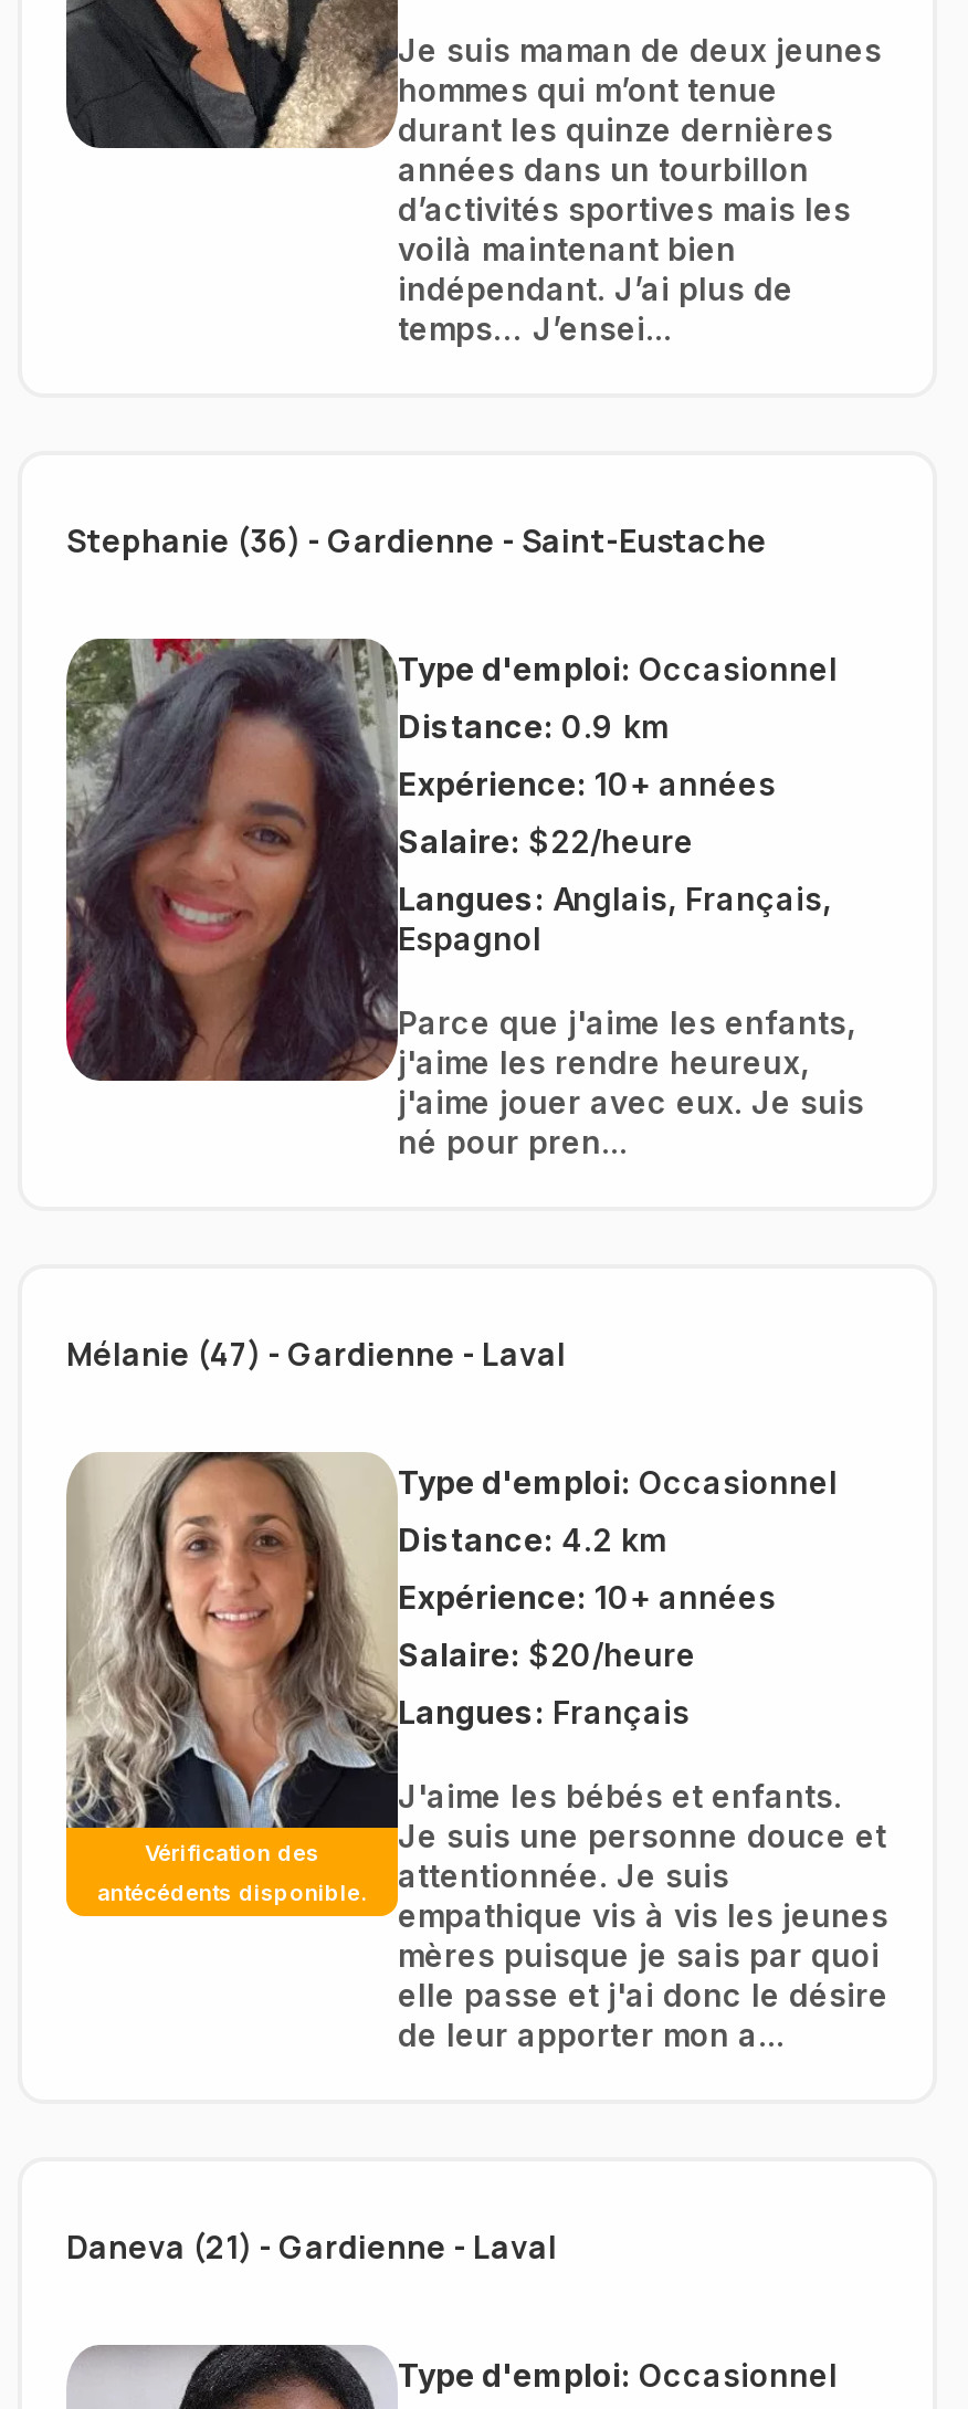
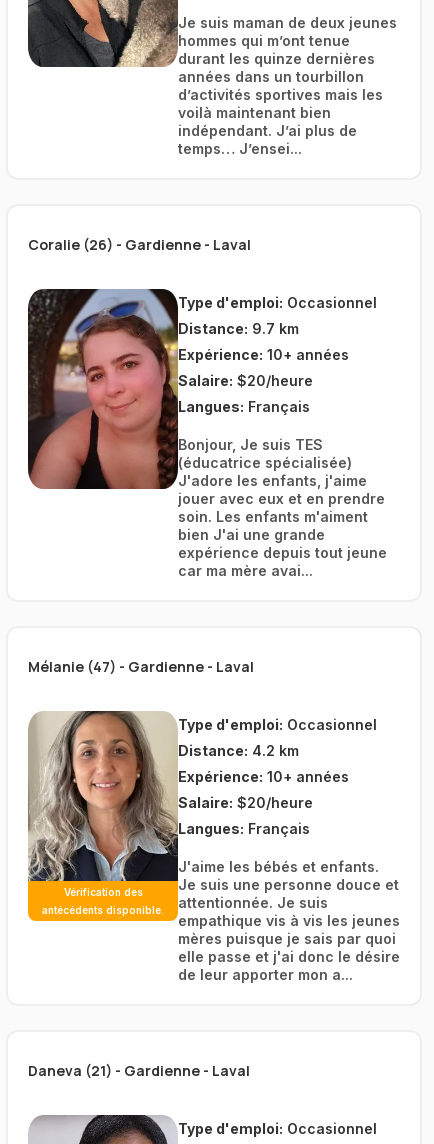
- Stephanie (36) - Gardienne - Saint-Eustache
+ Coralie (26) - Gardienne - Laval

- [image]
- Distance: 0.9 km
+ [image]
+ Distance: 9.7 km

- Salaire: $22/heure
+ Salaire: $20/heure

- Langues: Anglais, Français,
- Espagnol
+ Langues: Français

- Parce que j'aime les enfants,
- j'aime les rendre heureux,
- j'aime jouer avec eux. Je suis
- né pour pren...
+ Bonjour, Je suis TES
+ (éducatrice spécialisée)
+ J'adore les enfants, j'aime
+ jouer avec eux et en prendre
+ soin. Les enfants m'aiment
+ bien J'ai une grande
+ expérience depuis tout jeune
+ car ma mère avai...
